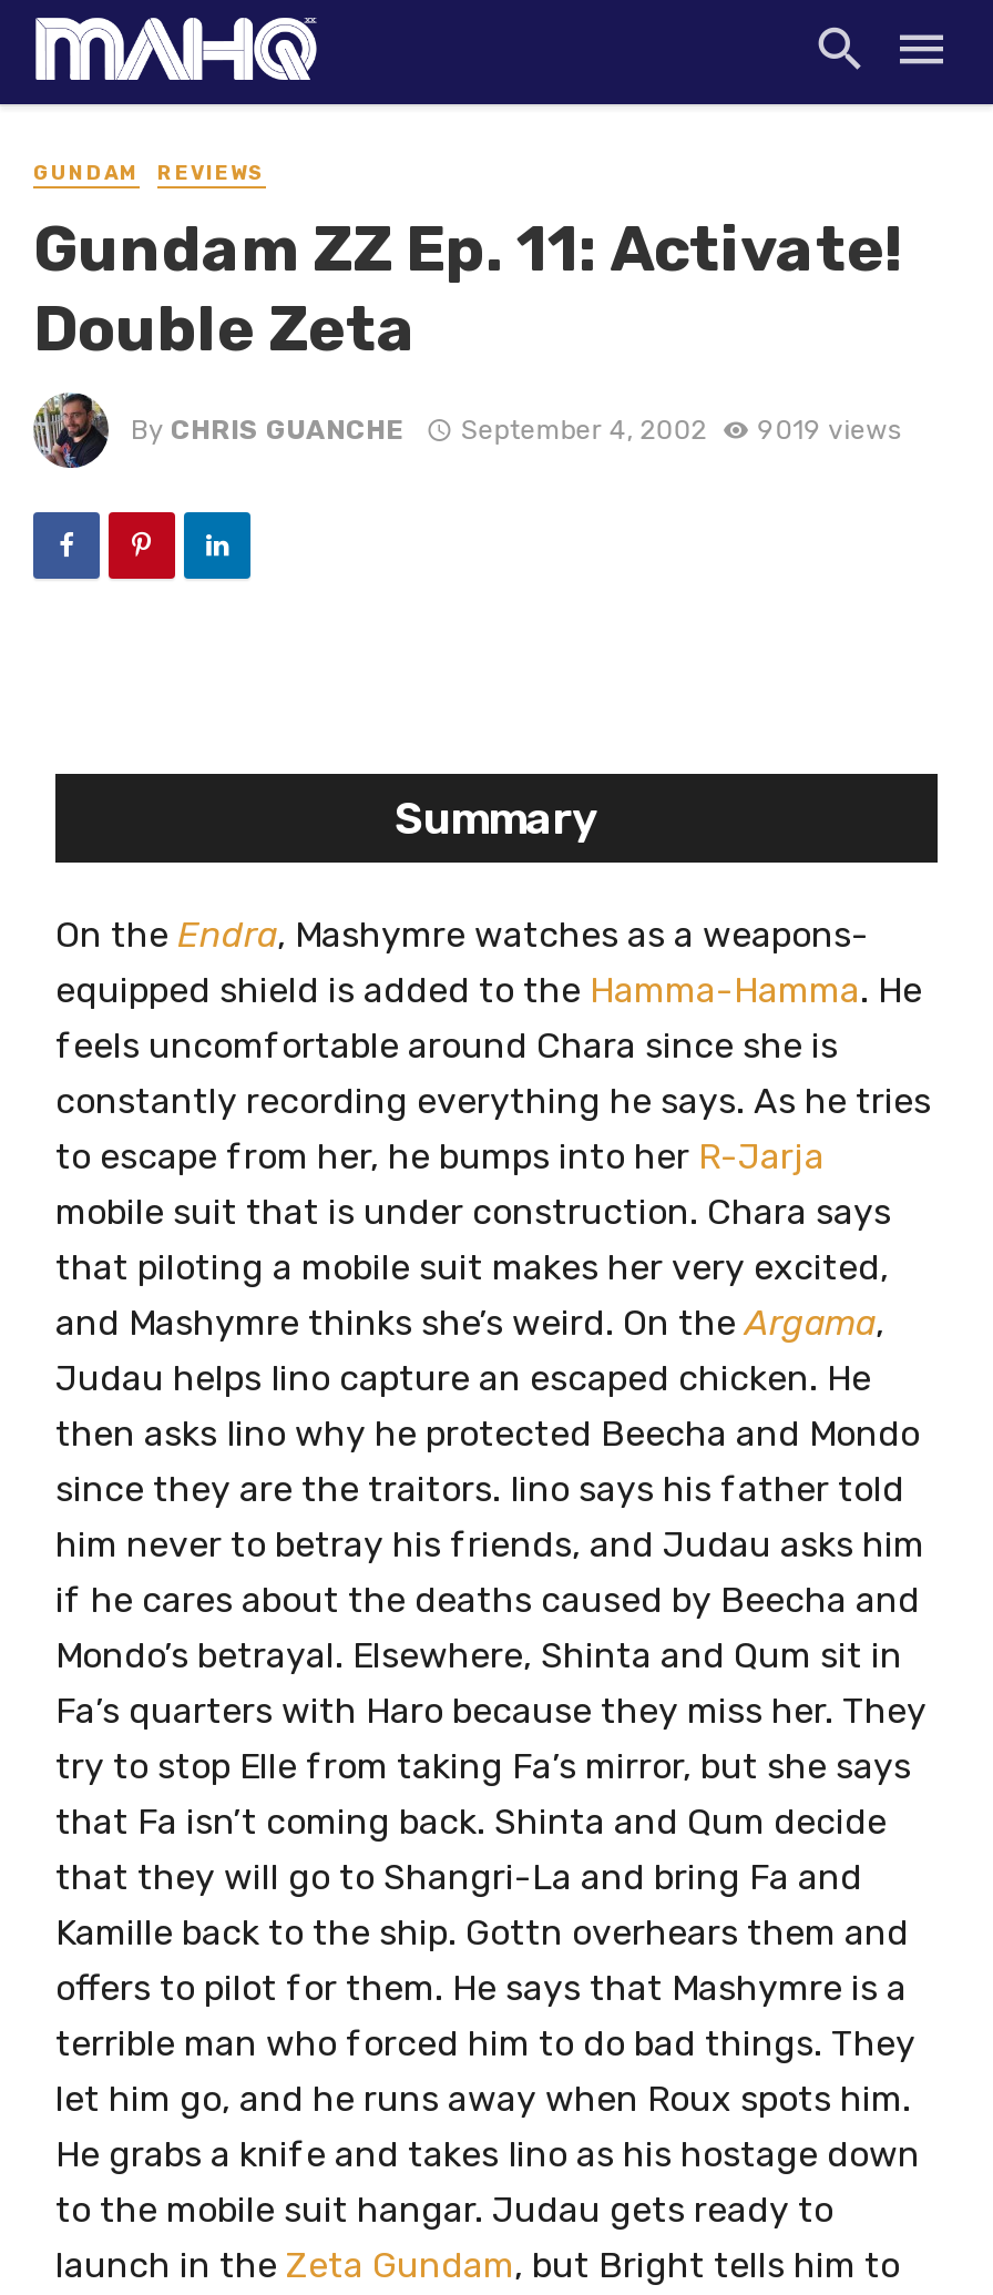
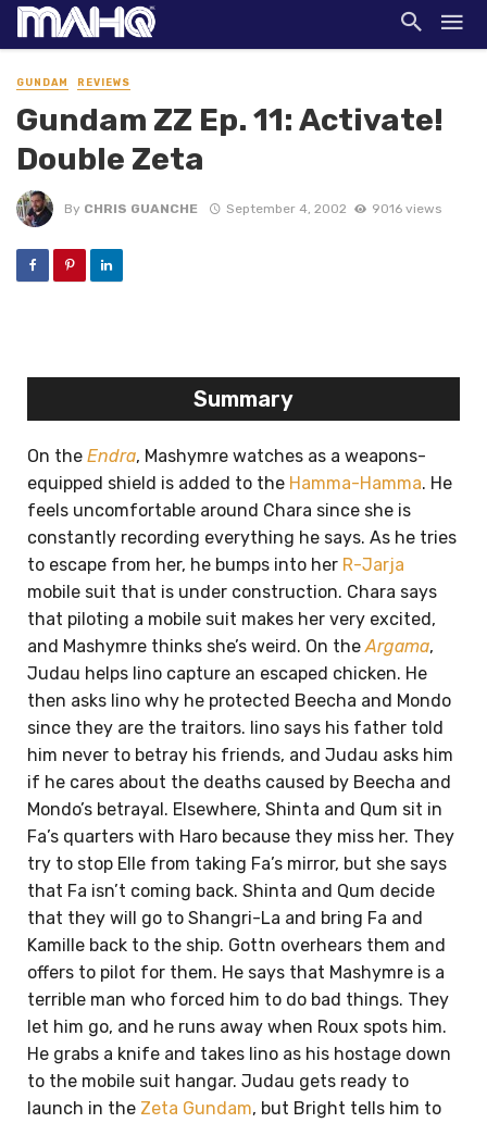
- By CHRIS GUANCHE September 4, 2002 9019 views
+ By CHRIS GUANCHE September 4, 2002 9016 views
